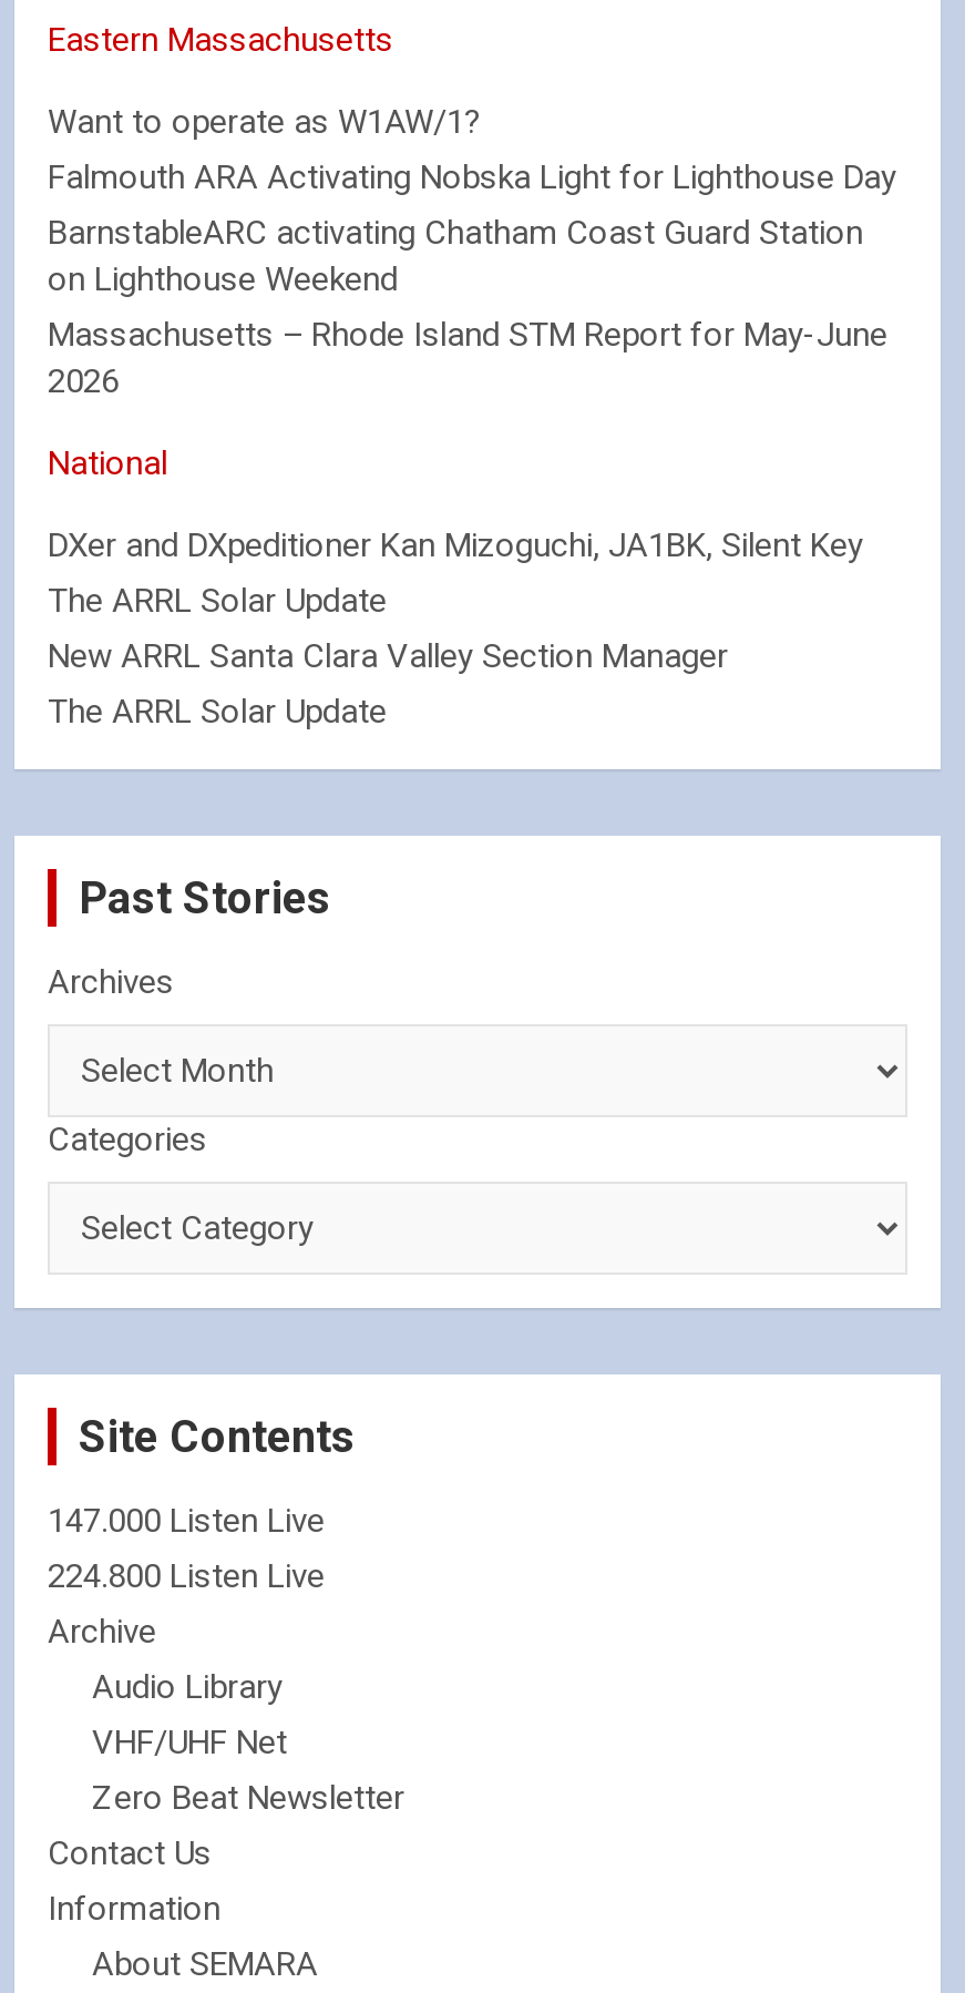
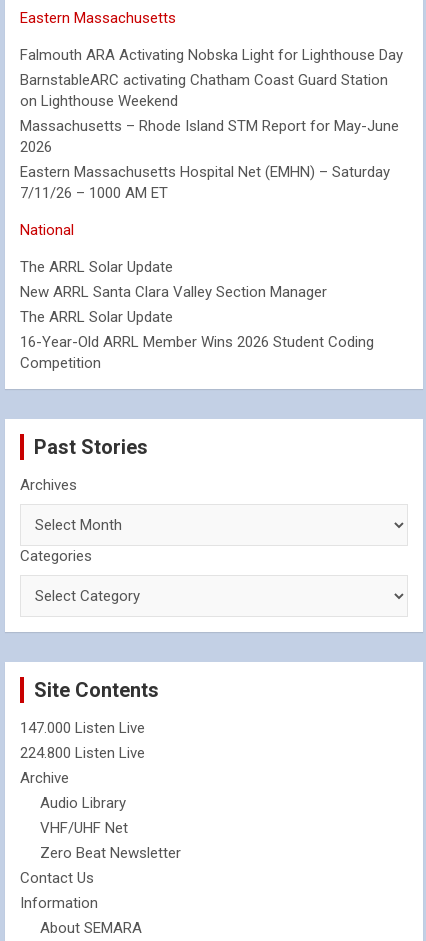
- Want to operate as W1AW/1?

moved up: Falmouth ARA Activating Nobska Light for Lighthouse Day | BarnstableARC activating Chatham Coast Guard Station | on Lighthouse Weekend | Massachusetts – Rhode Island STM Report for May-June | 2026

+ Eastern Massachusetts Hospital Net (EMHN) – Saturday
+ 7/11/26 – 1000 AM ET

- DXer and DXpeditioner Kan Mizoguchi, JA1BK, Silent Key

+ 16-Year-Old ARRL Member Wins 2026 Student Coding
+ Competition
